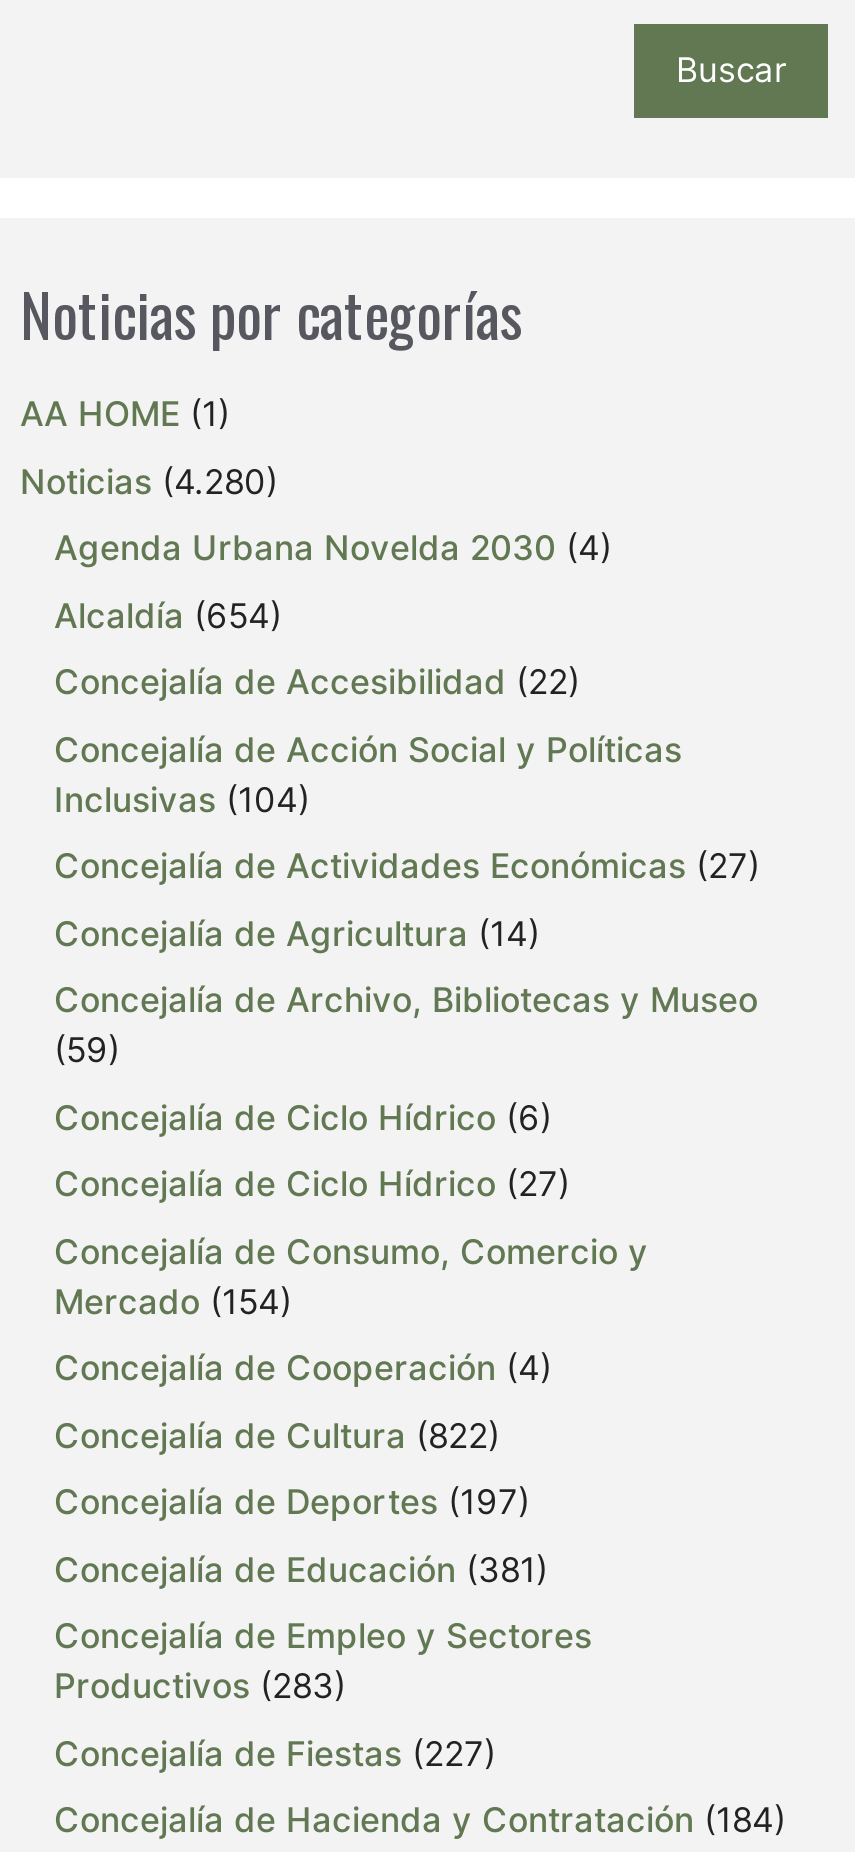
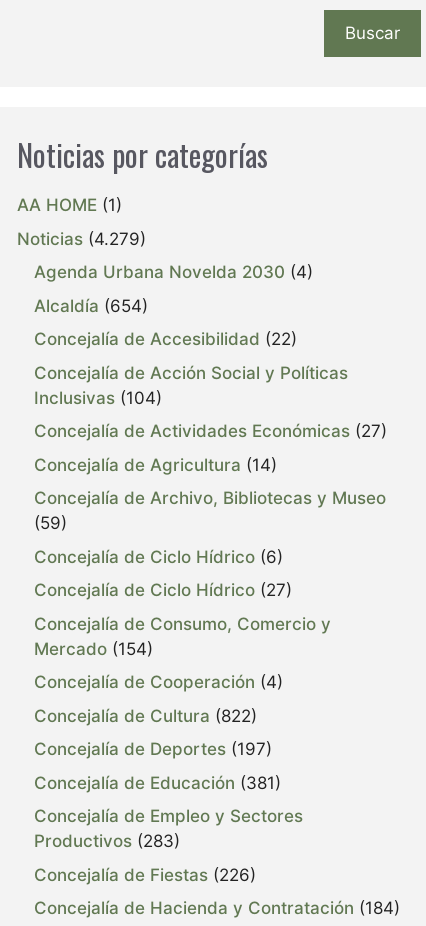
- Noticias (4.280)
+ Noticias (4.279)

- Concejalía de Fiestas (227)
+ Concejalía de Fiestas (226)
